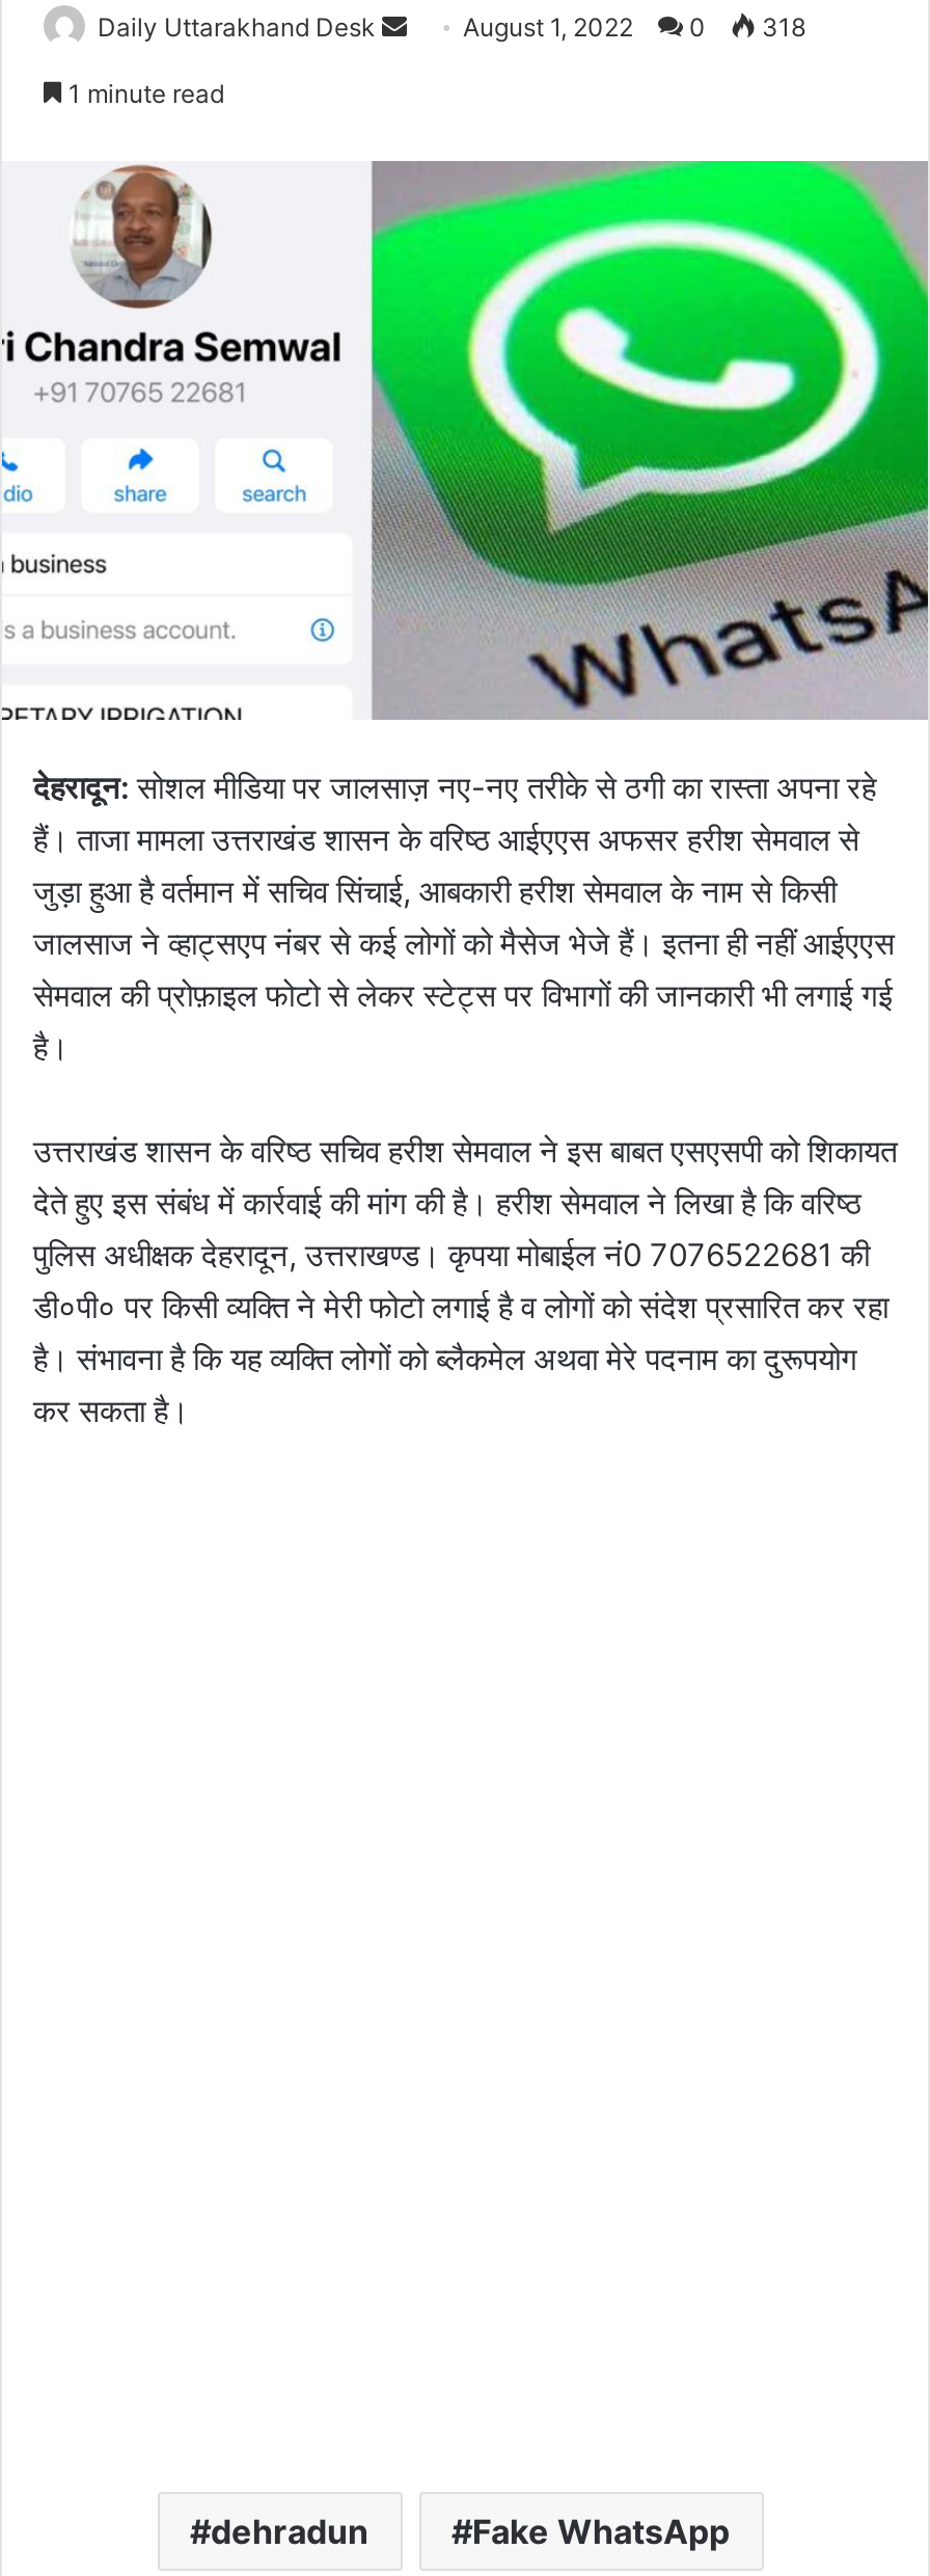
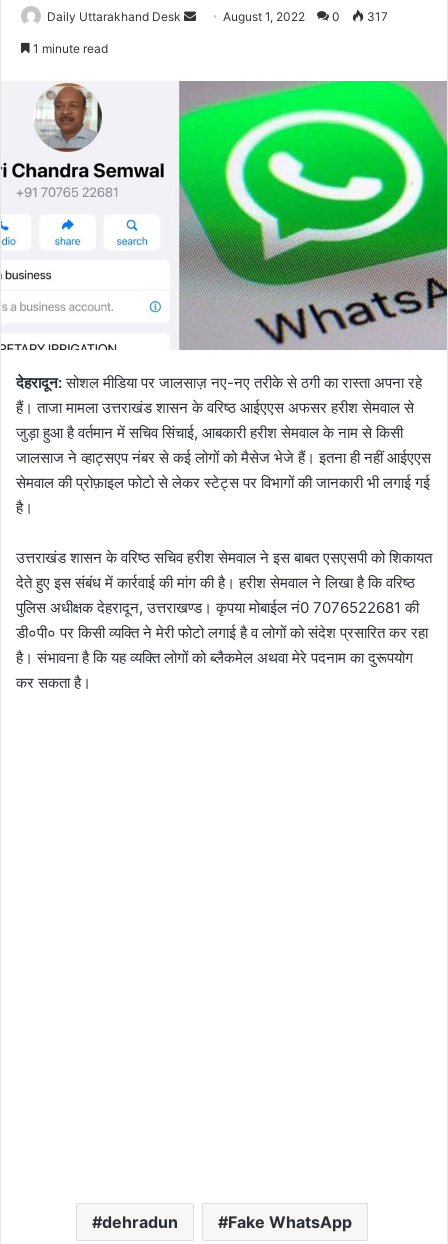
- 318
+ 317
